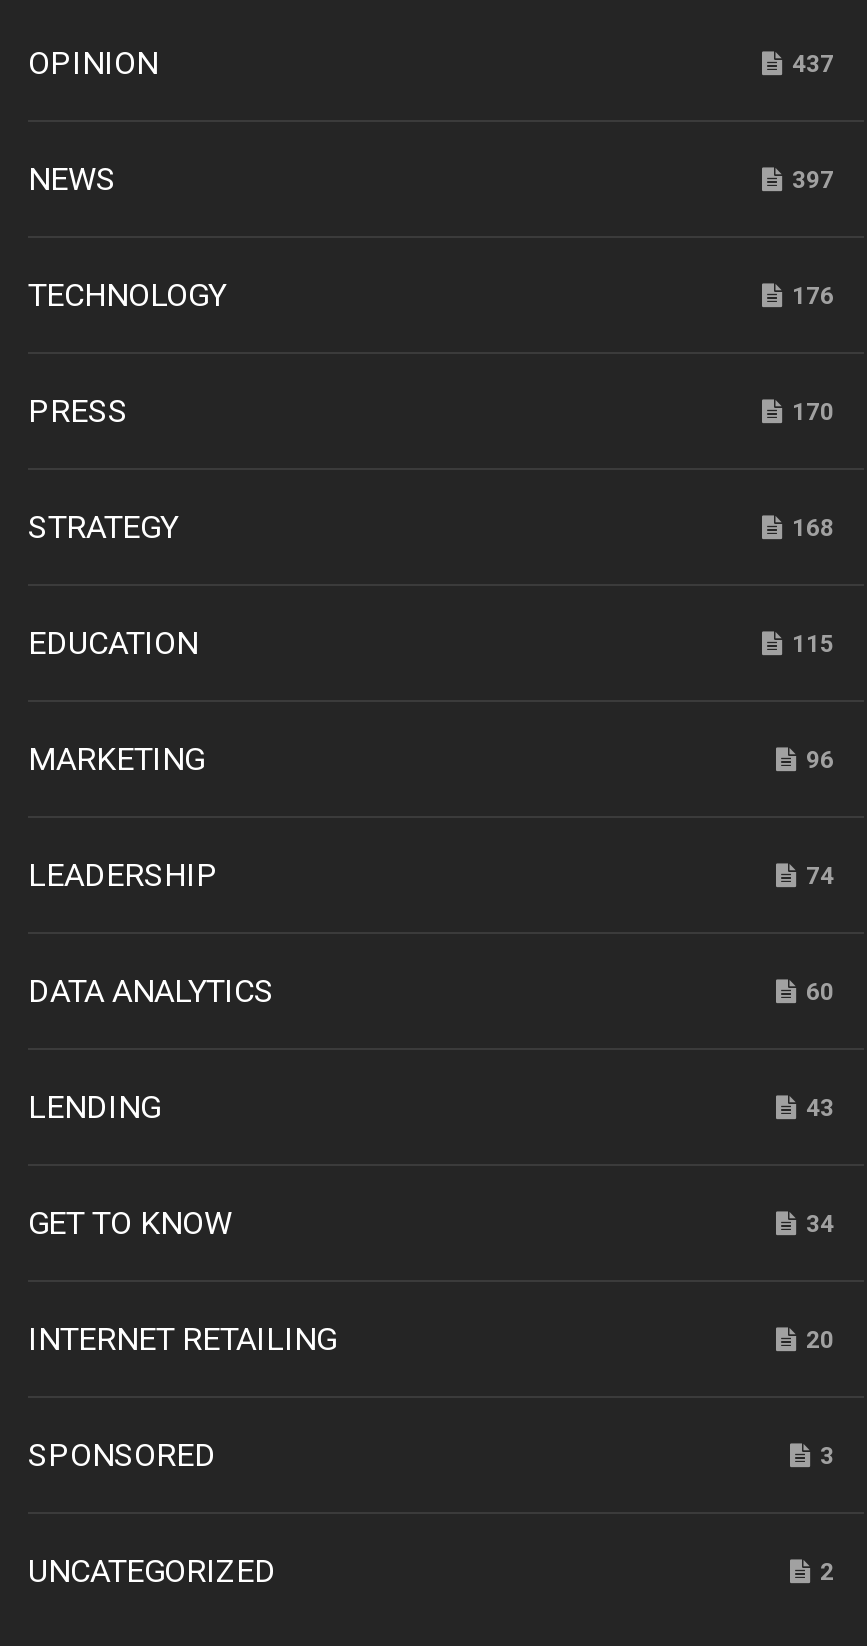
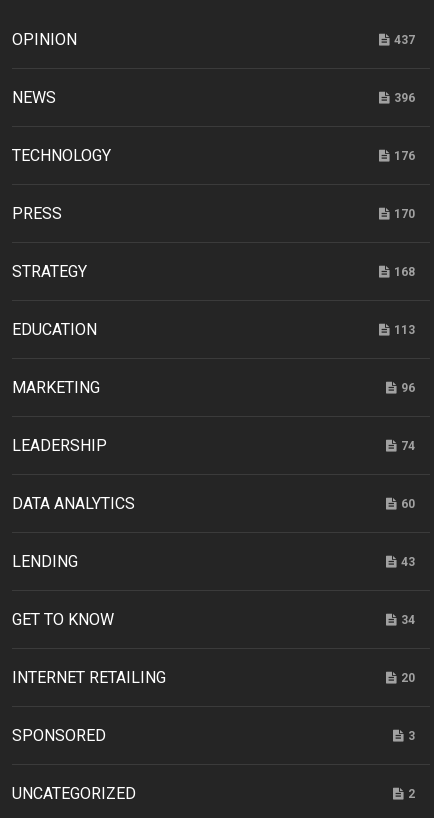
- 397
+ 396

- 115
+ 113
